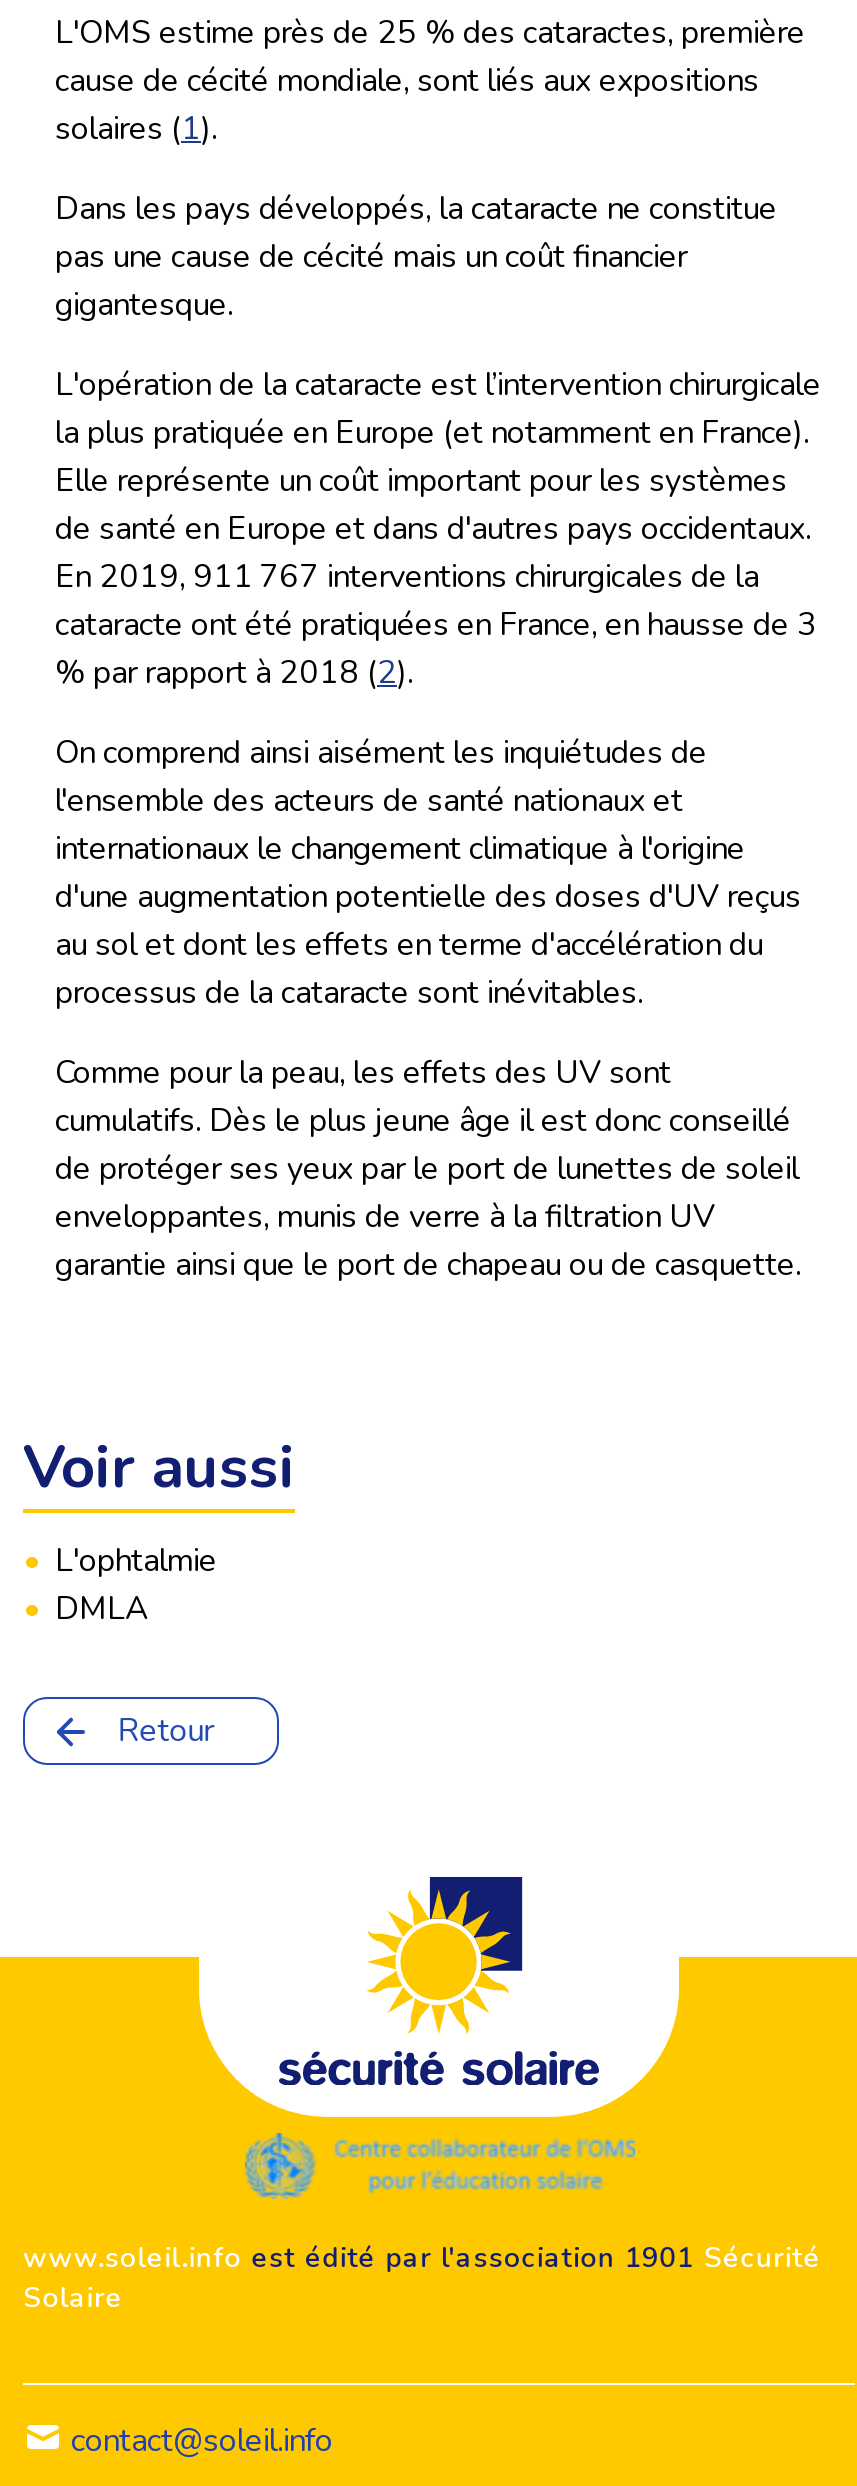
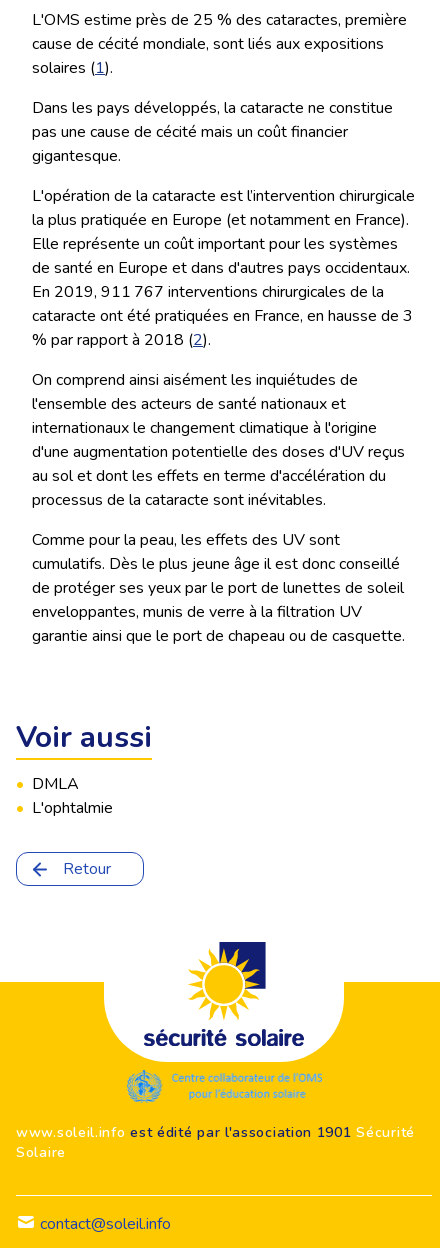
moved down: • L'ophtalmie

moved up: • DMLA
